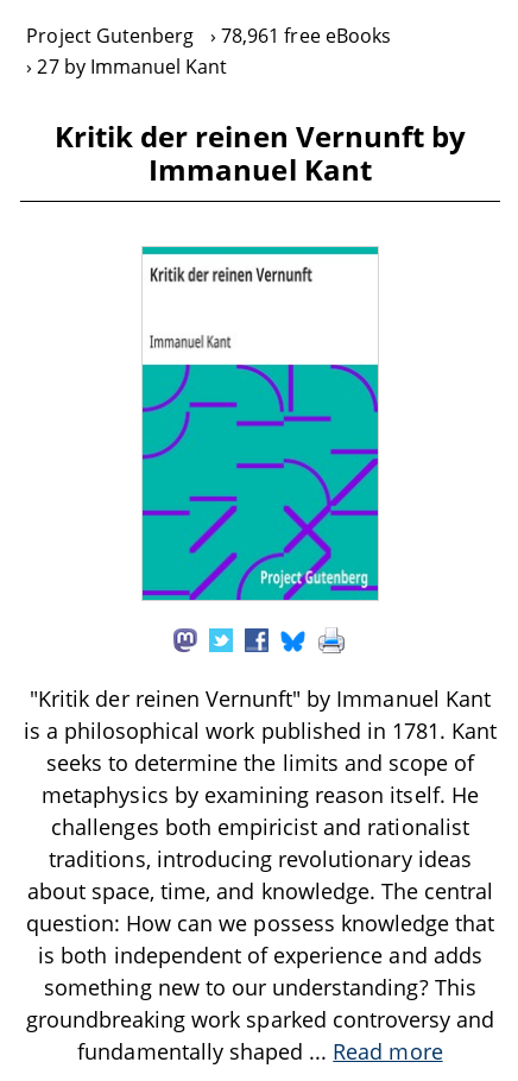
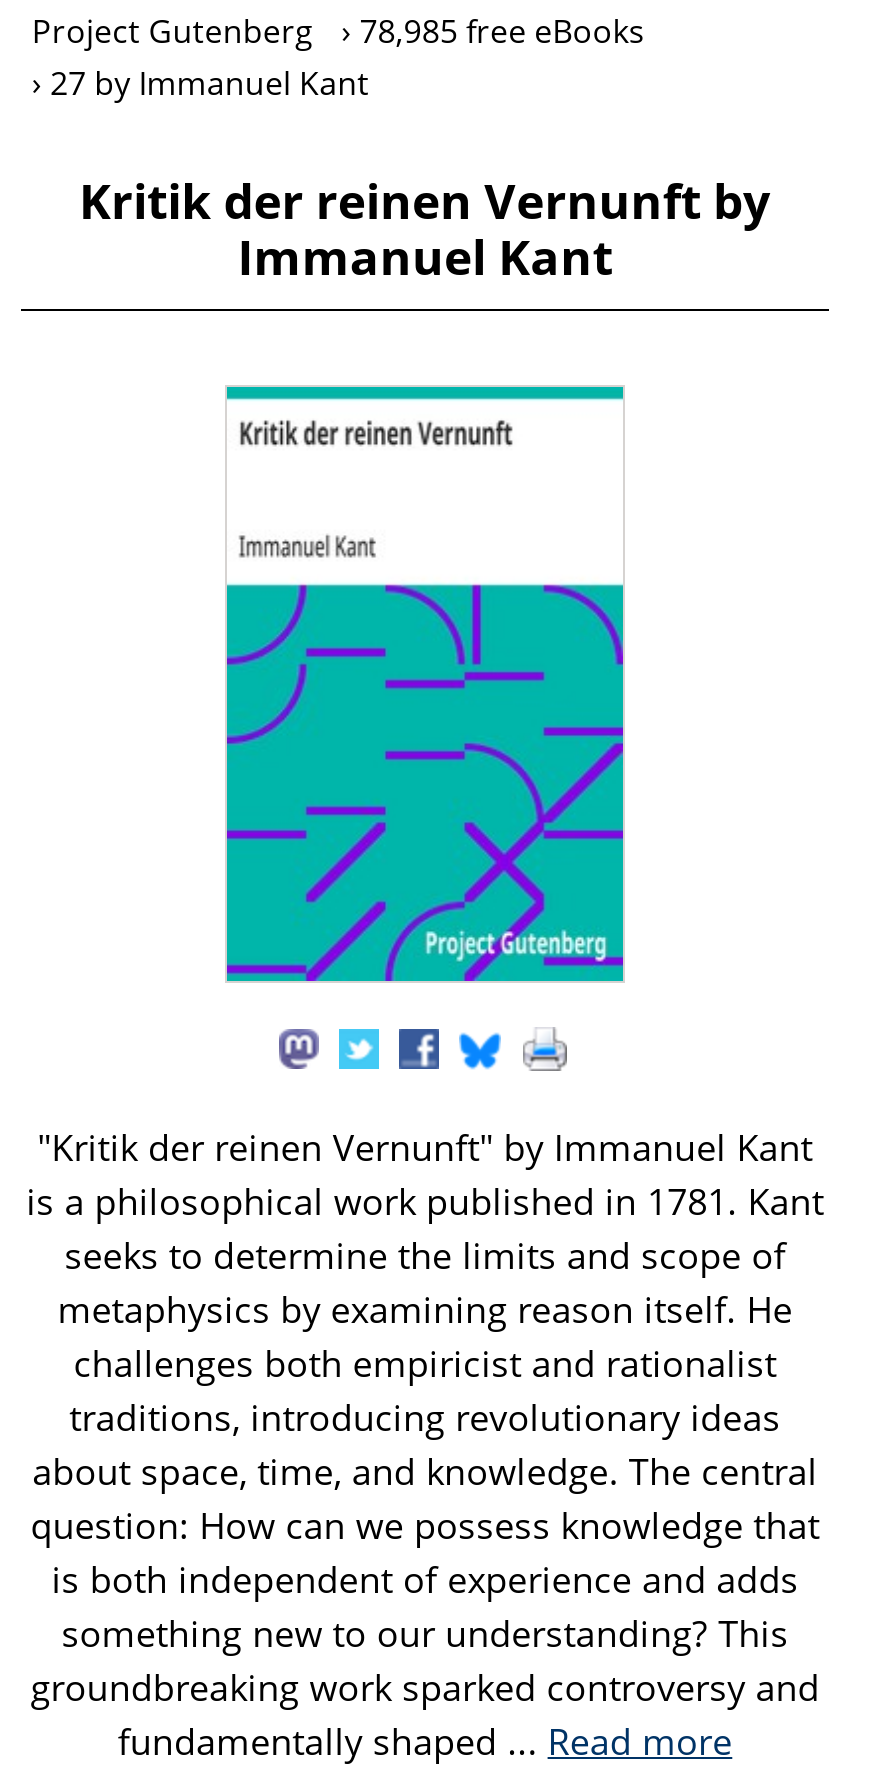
- Project Gutenberg 78,961 free eBooks
+ Project Gutenberg 78,985 free eBooks
